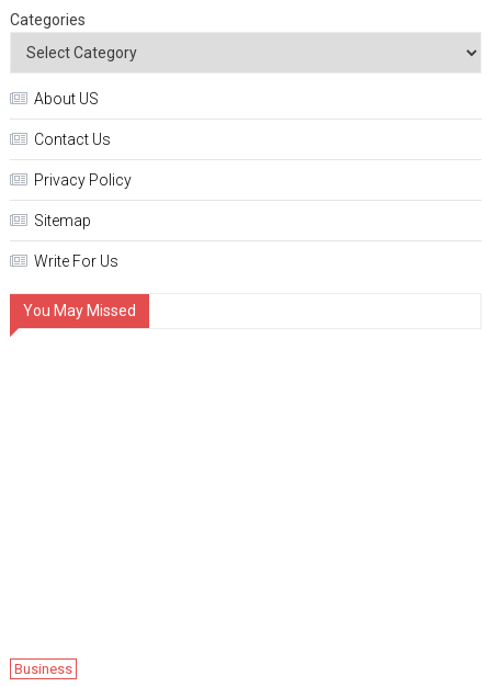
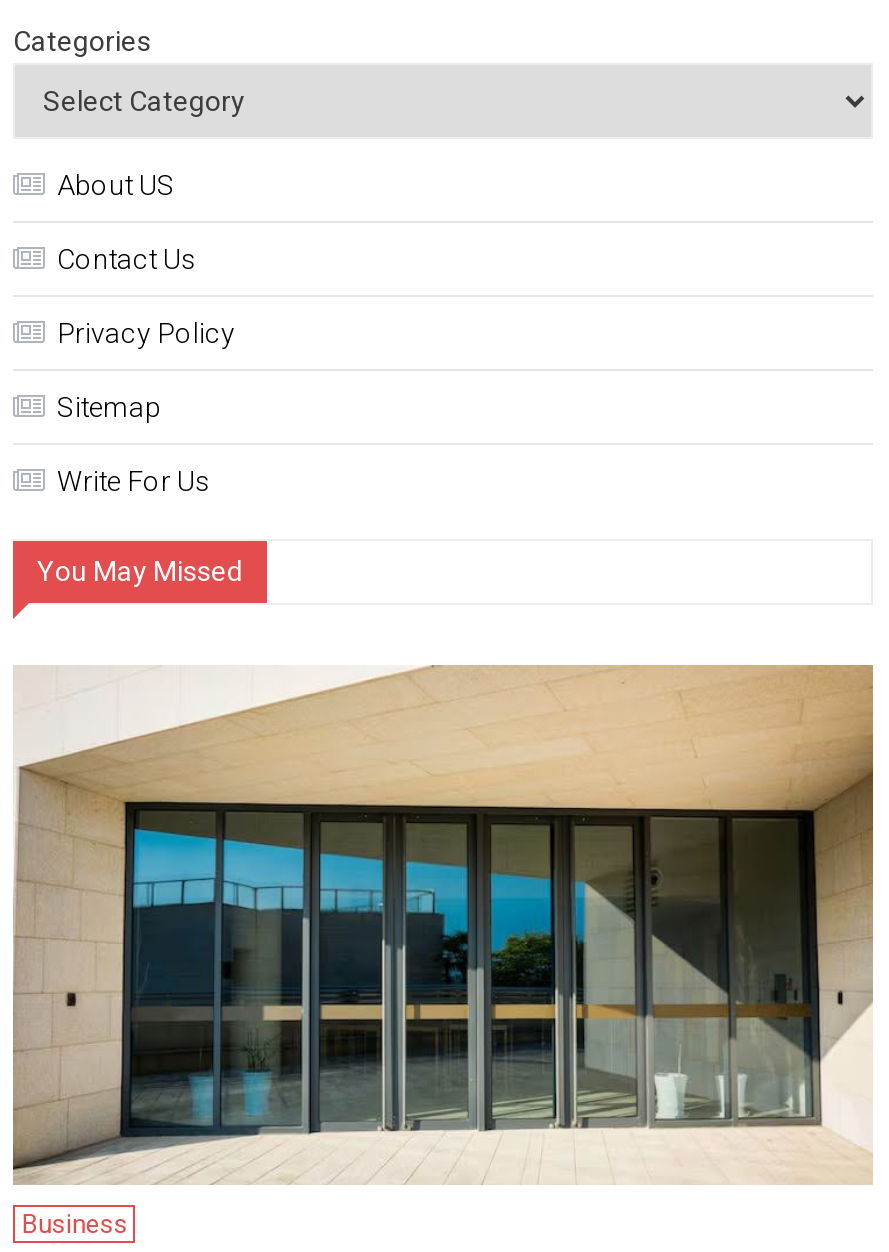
+ [image]
